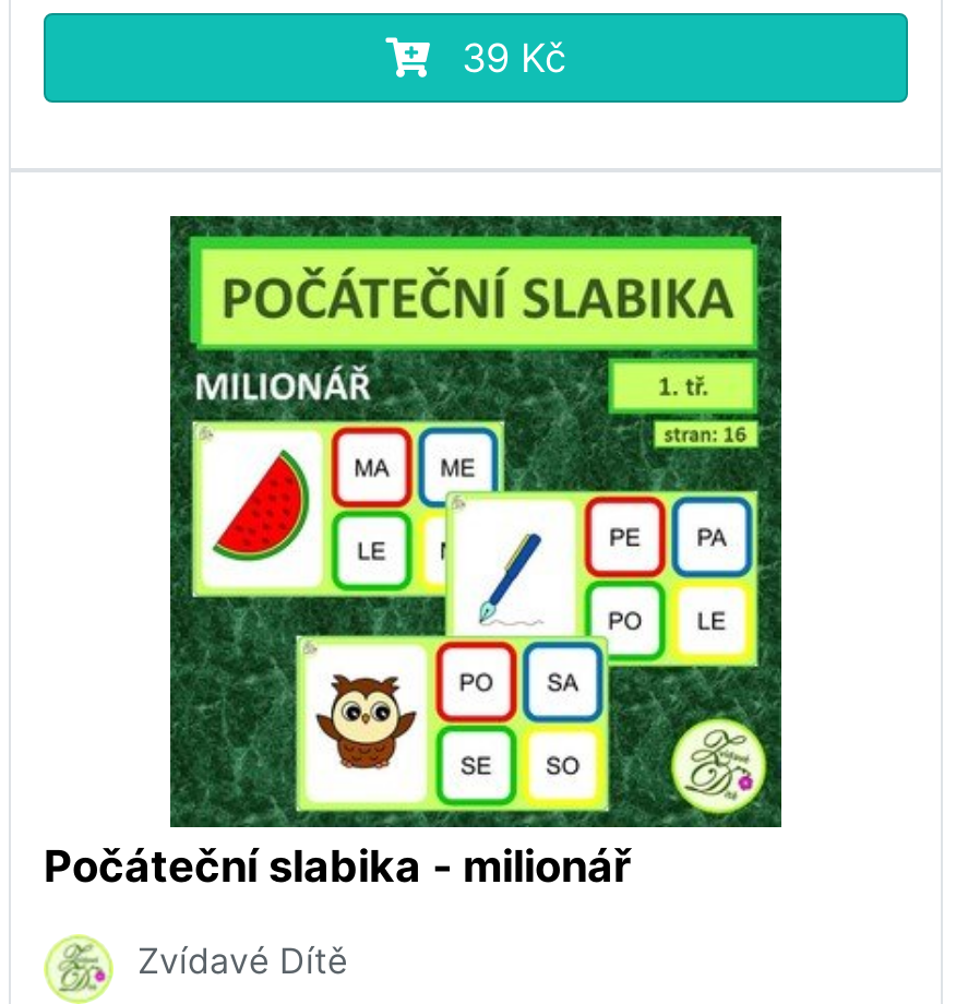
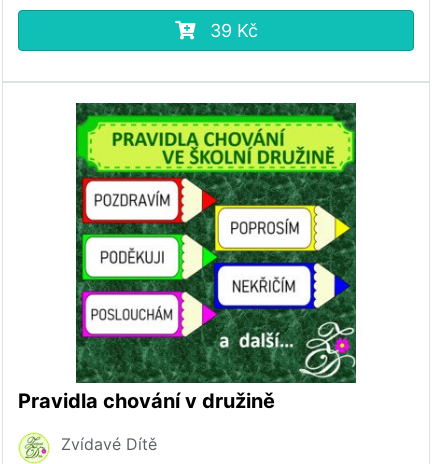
- [image]
- Počáteční slabika - milionář
+ [image]
+ Pravidla chování v družině
